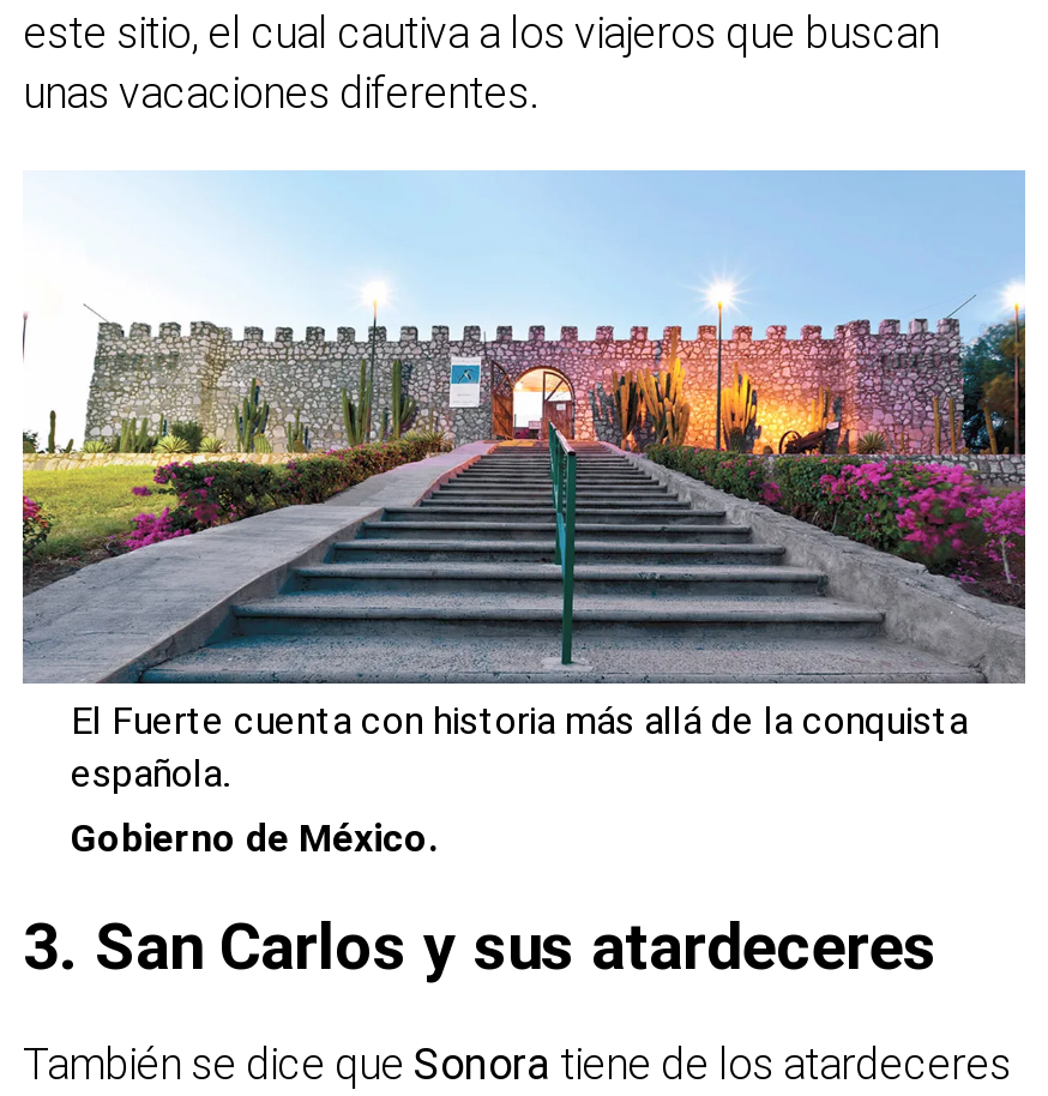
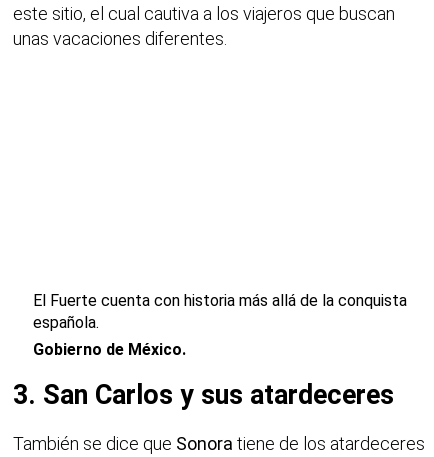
- [image]
